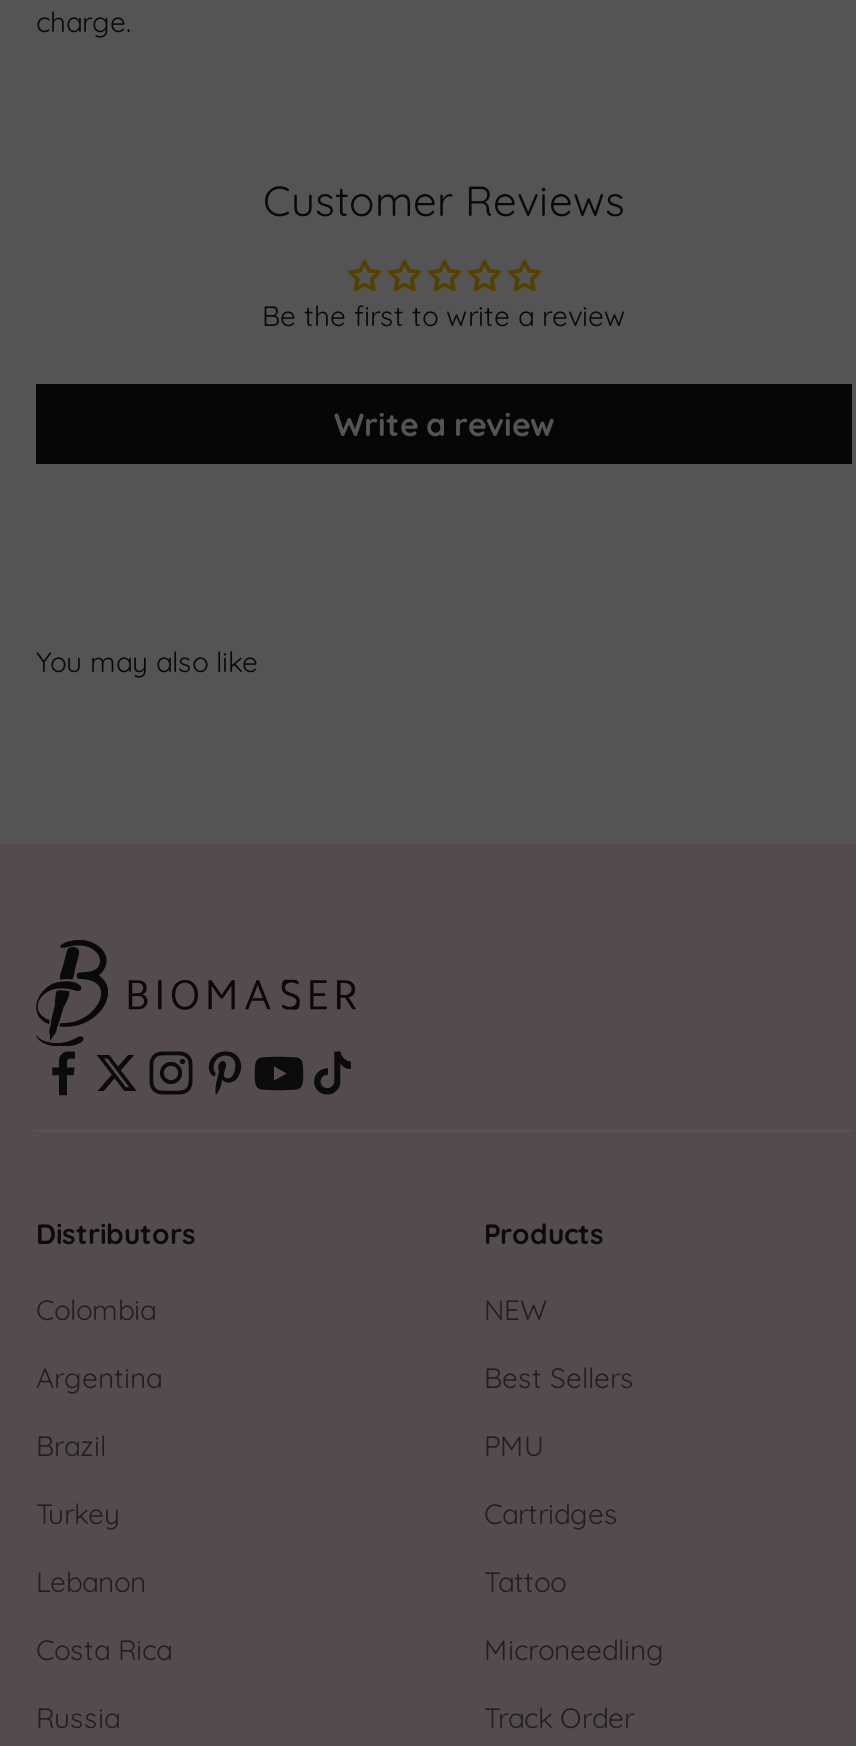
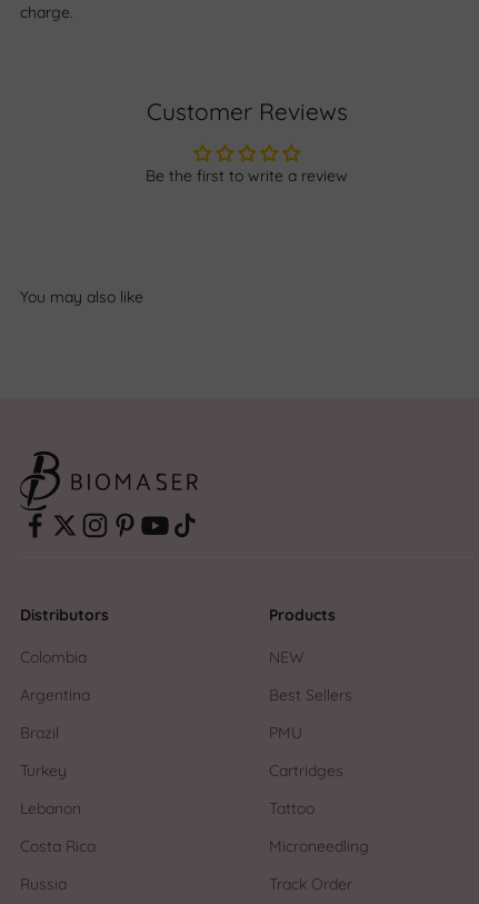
- Write a review
